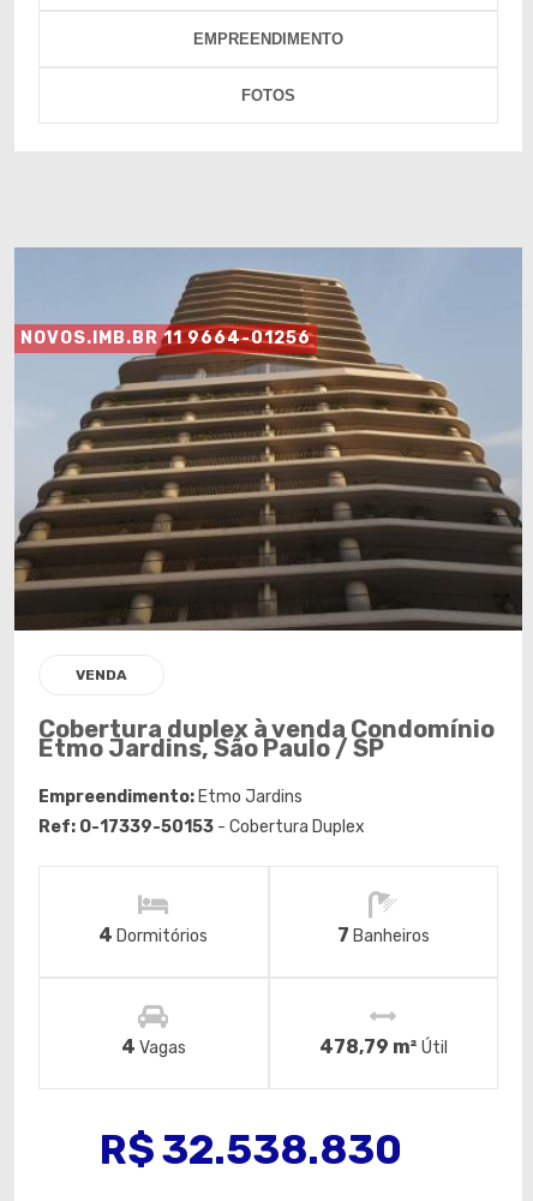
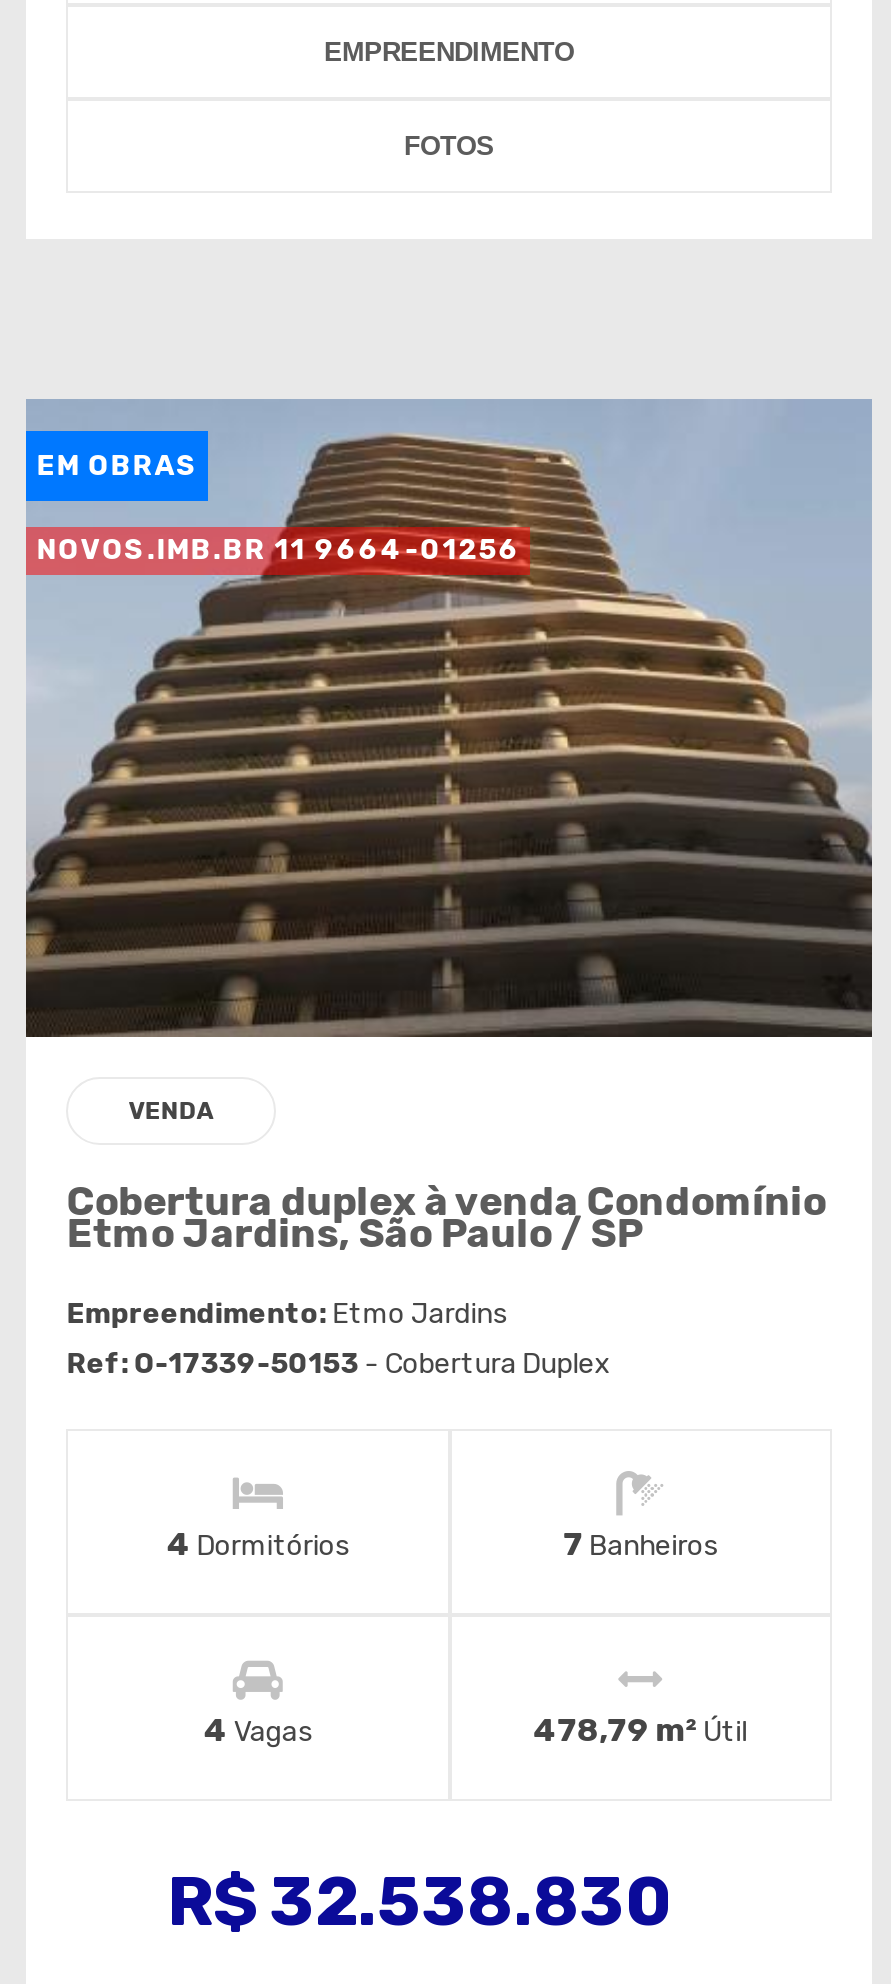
+ EM OBRAS
